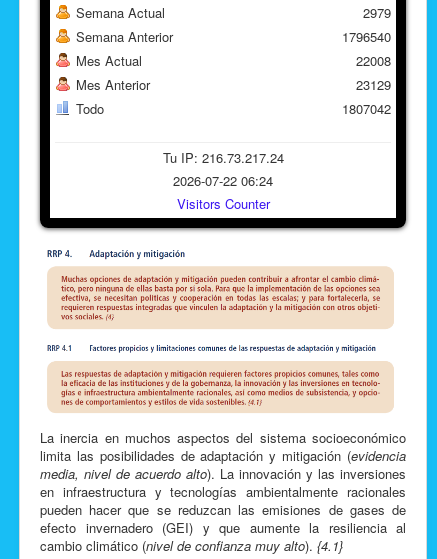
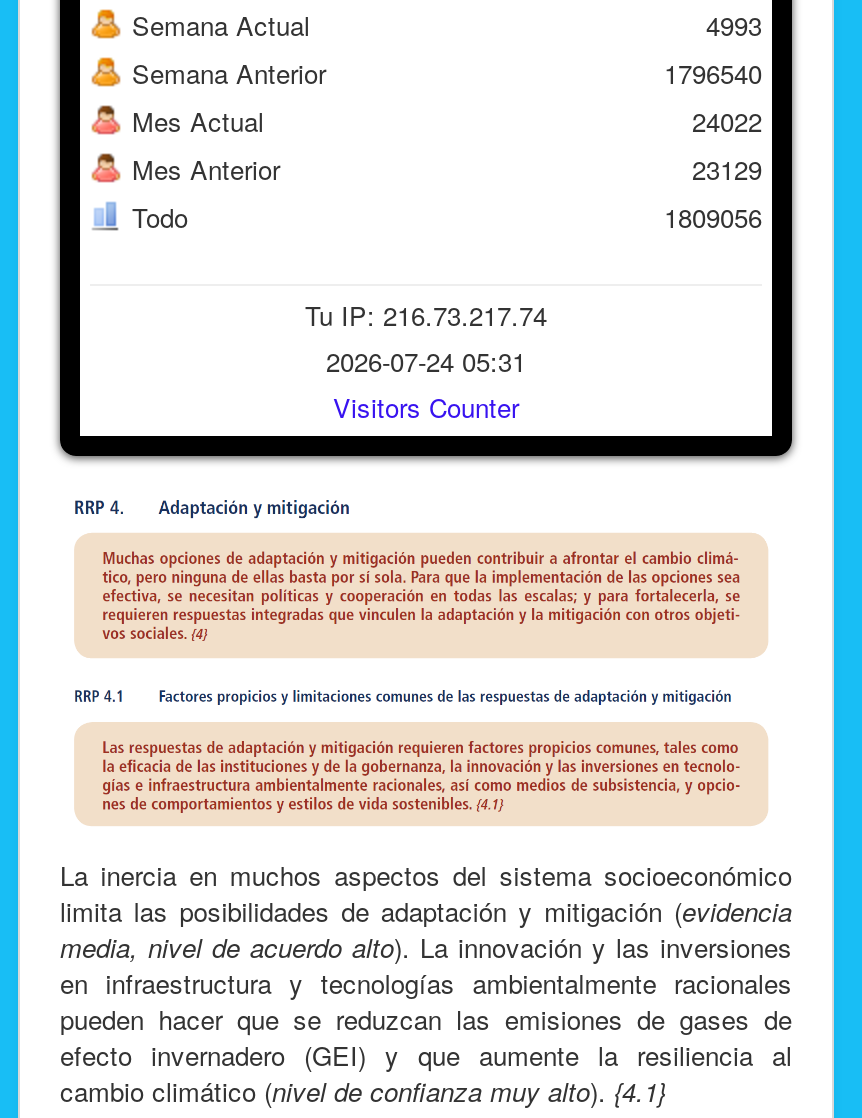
- 2979
+ 4993

- 22008
+ 24022

- 1807042
+ 1809056

- Tu IP: 216.73.217.24
+ Tu IP: 216.73.217.74

- 2026-07-22 06:24
+ 2026-07-24 05:31
